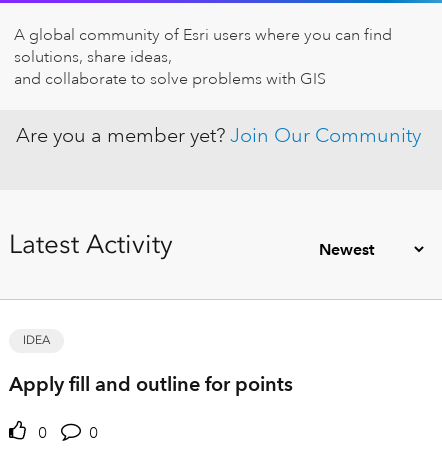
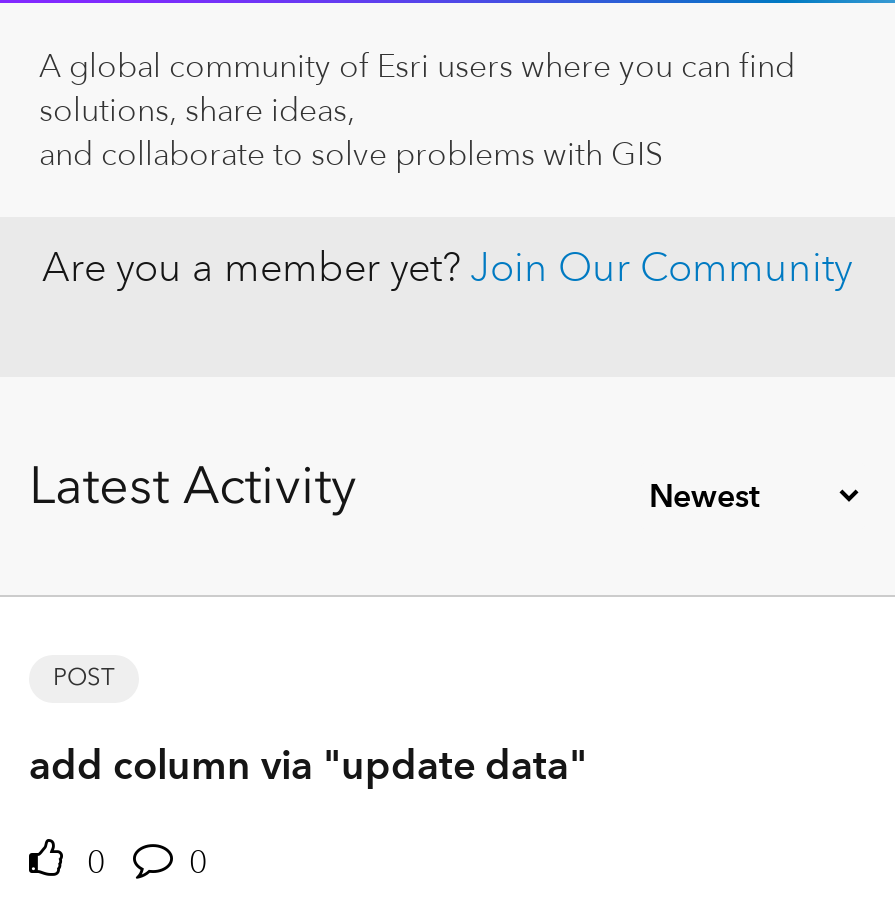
- IDEA
+ POST

- Apply fill and outline for points
+ add column via "update data"
